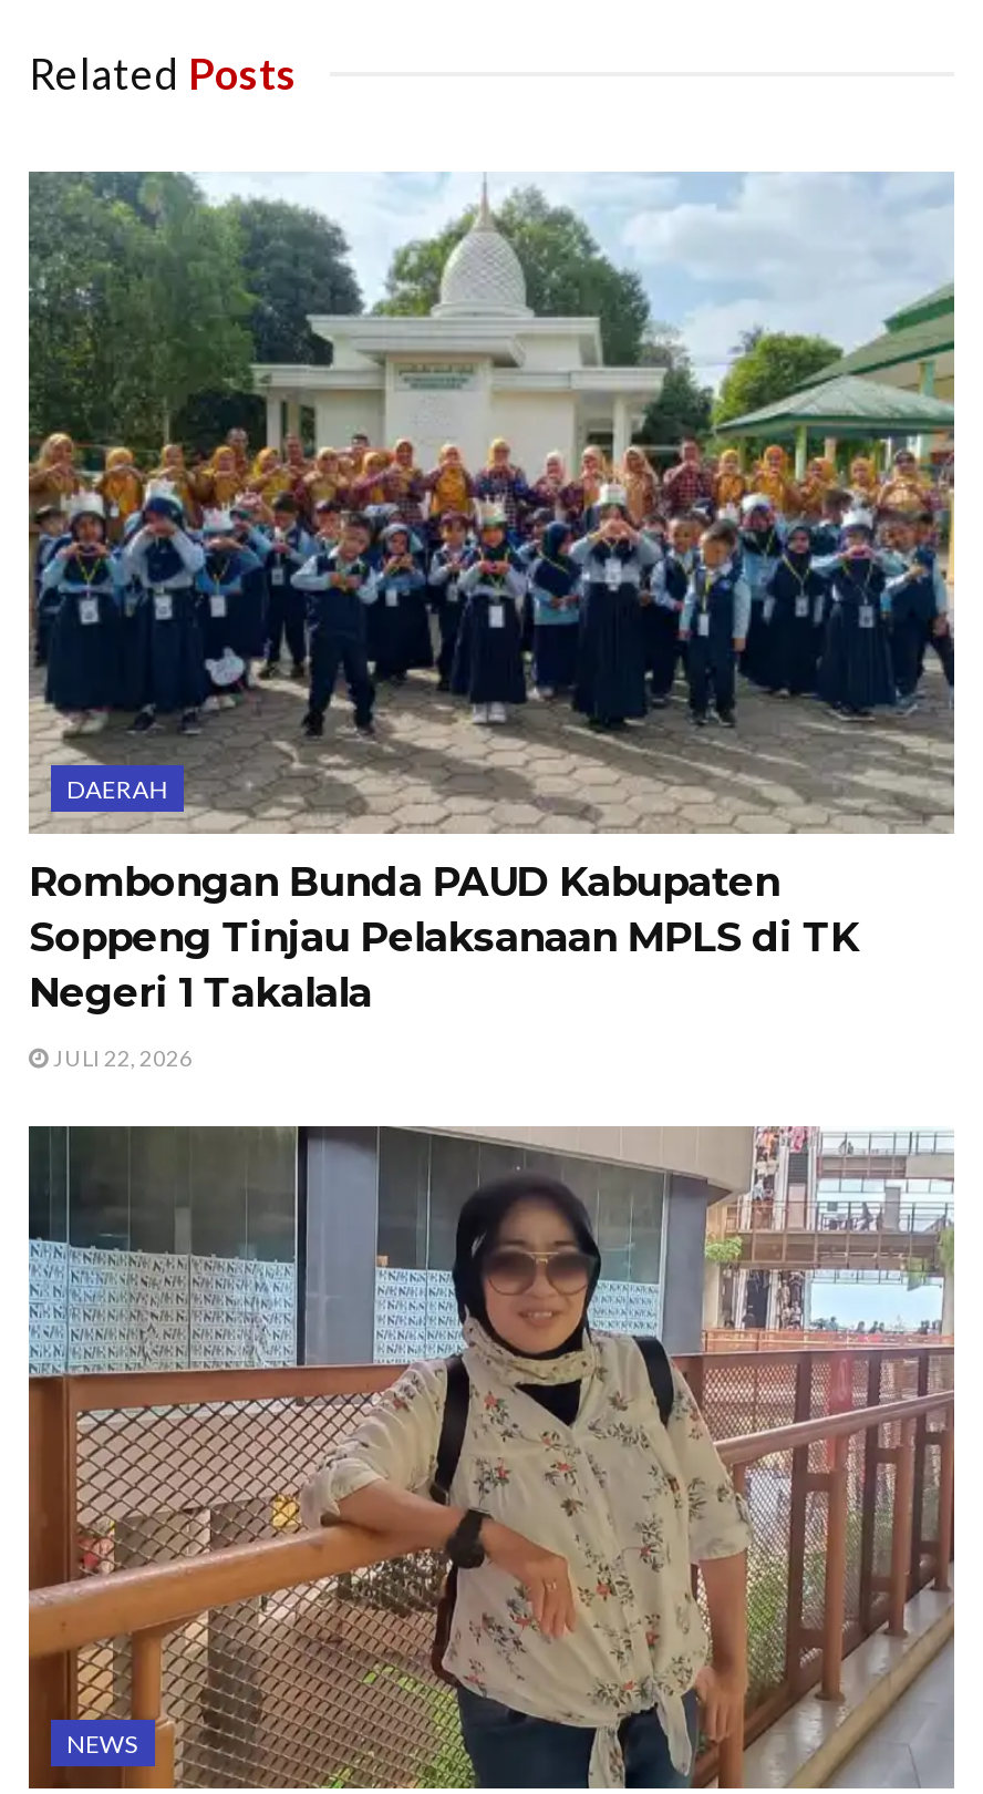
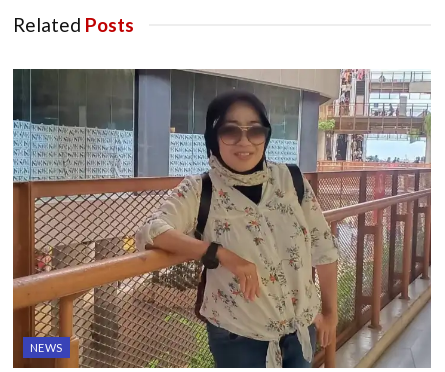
- [image]
- DAERAH
- Rombongan Bunda PAUD Kabupaten
- Soppeng Tinjau Pelaksanaan MPLS di TK
- Negeri 1 Takalala
- JULI 22, 2026
